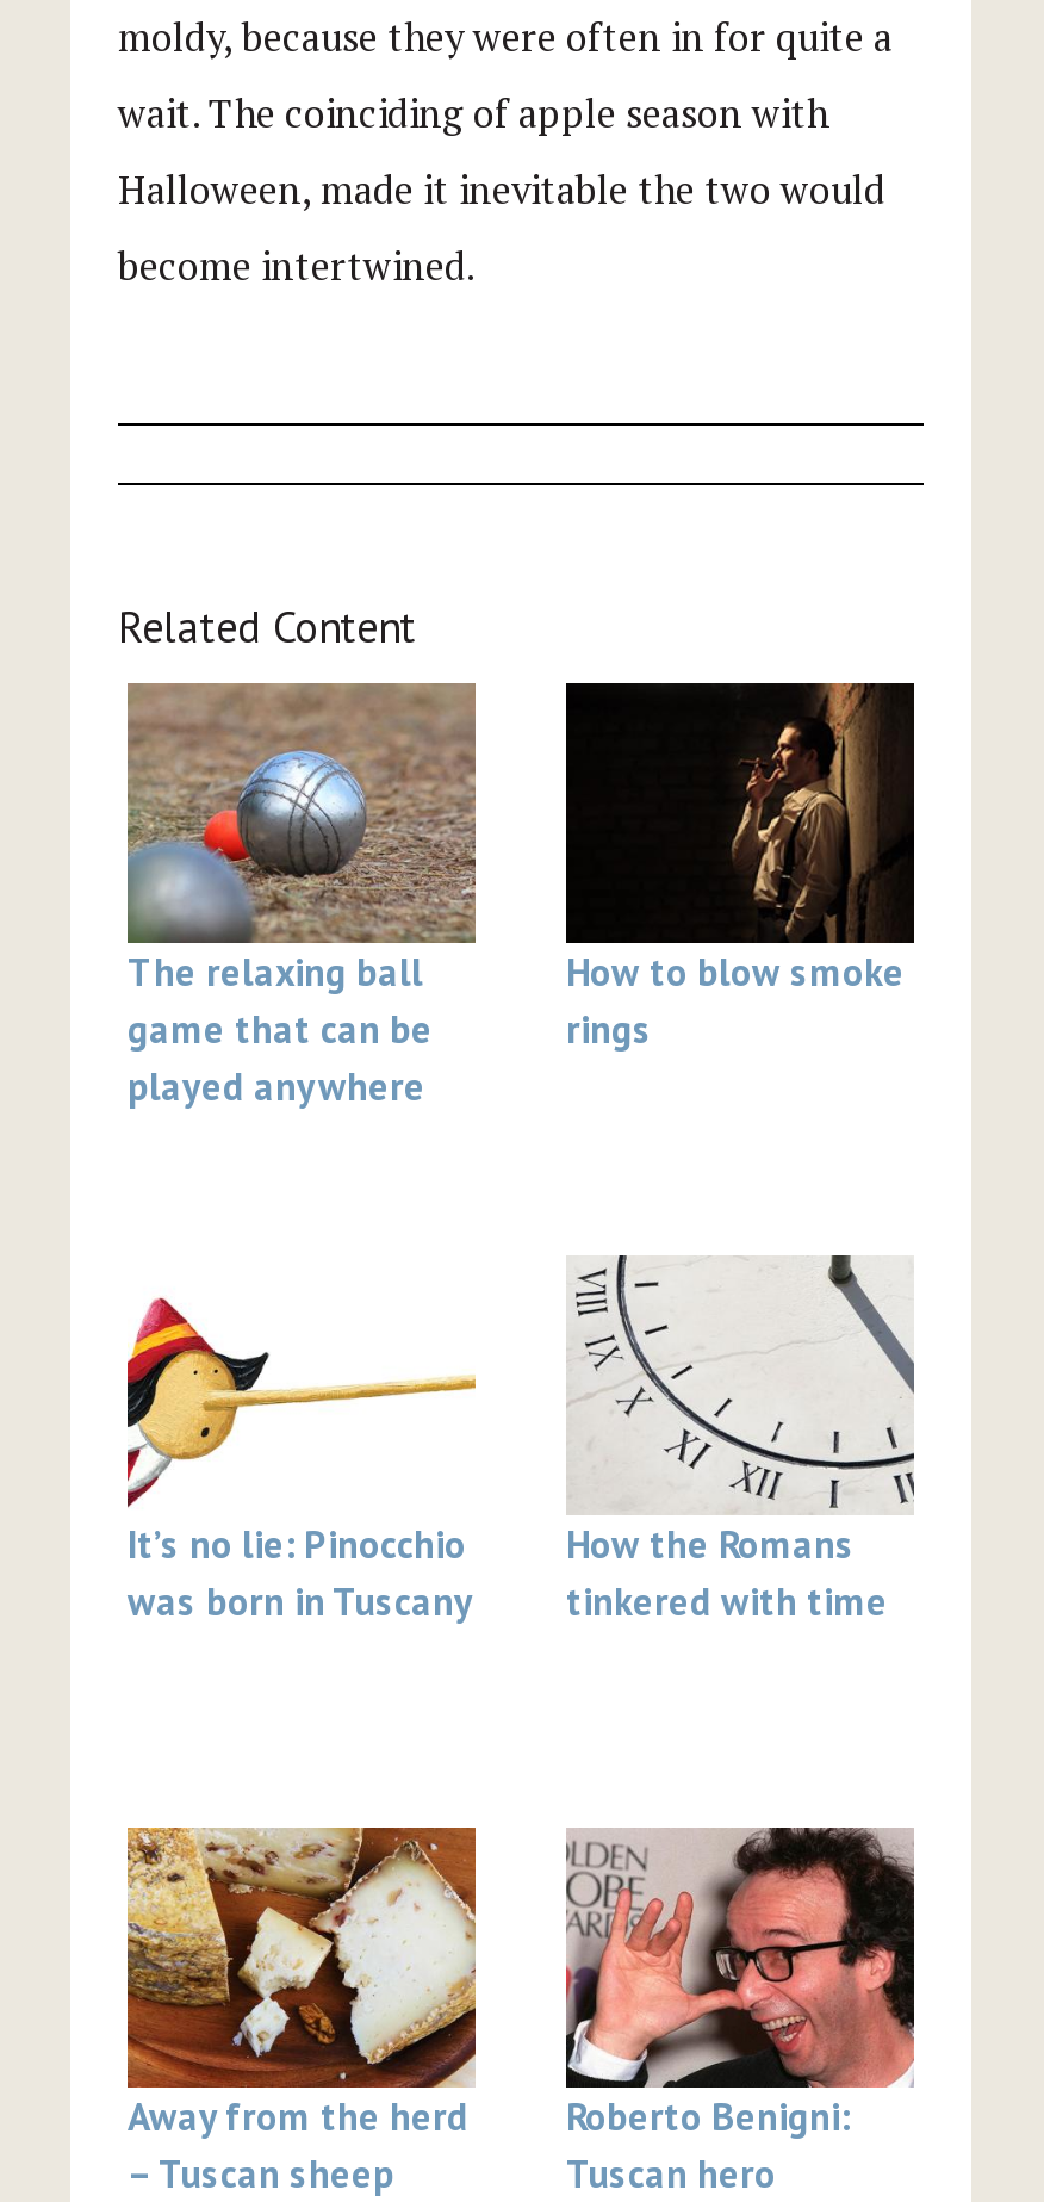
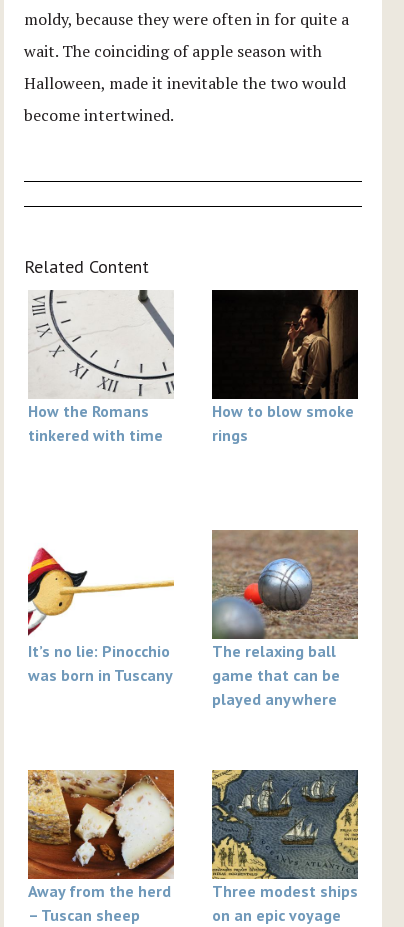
moved down: [image] | The relaxing ball | game that can be | played anywhere

moved up: [image] | How the Romans | tinkered with time

- [image]
- Roberto Benigni:
- Tuscan hero
+ [image]
+ Three modest ships
+ on an epic voyage
